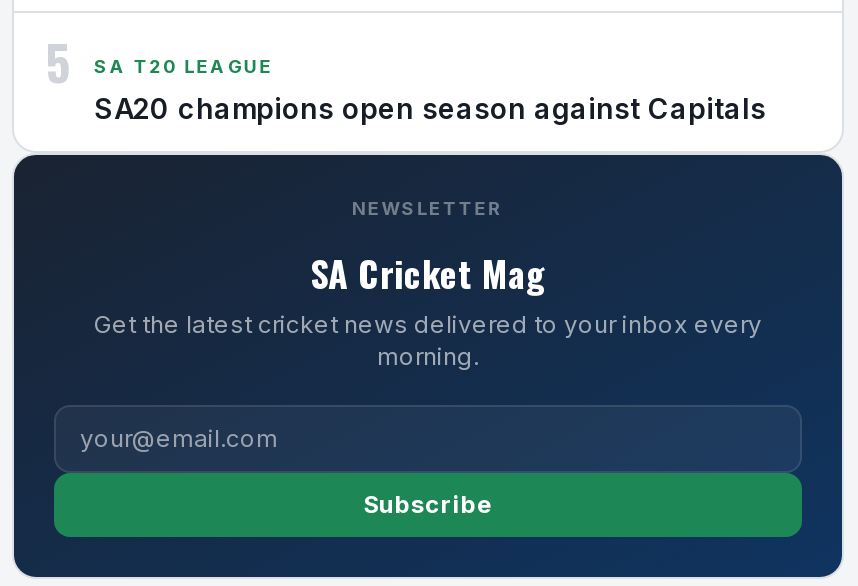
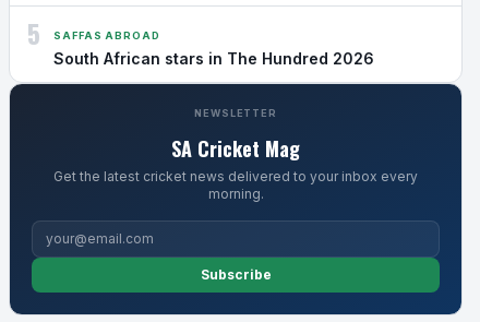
- SA T20 LEAGUE
- SA20 champions open season against Capitals
+ SAFFAS ABROAD
+ South African stars in The Hundred 2026
